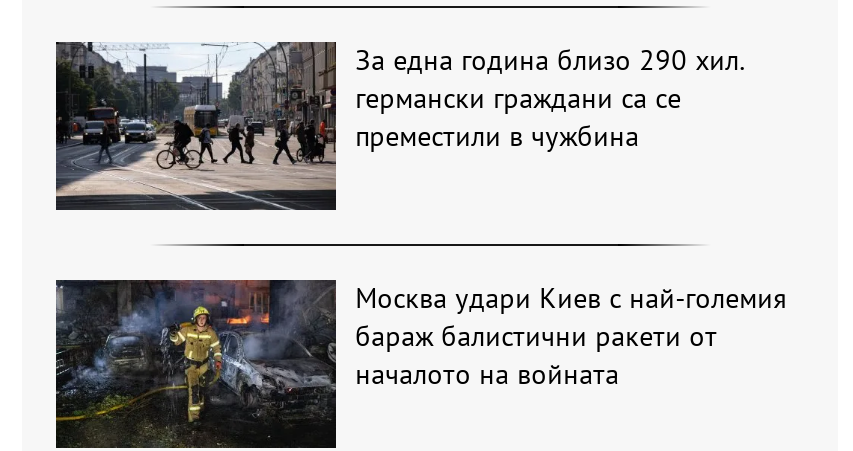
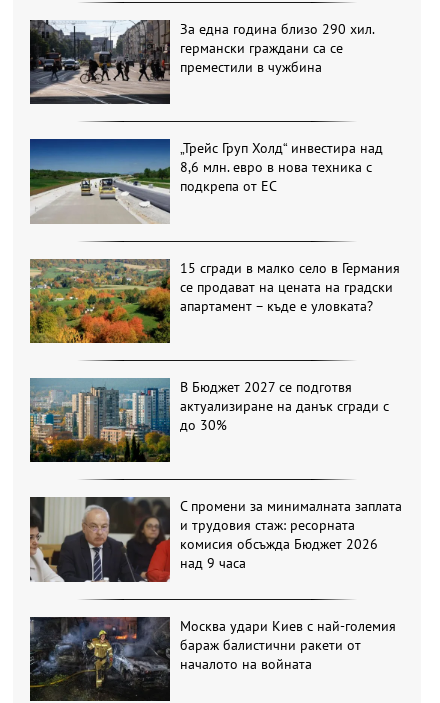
+ [image]
+ „Трейс Груп Холд“ инвестира над
+ 8,6 млн. евро в нова техника с
+ подкрепа от ЕС

+ [image]
+ 15 сгради в малко село в Германия
+ се продават на цената на градски
+ апартамент – къде е уловката?

+ [image]
+ В Бюджет 2027 се подготвя
+ актуализиране на данък сгради с
+ до 30%

+ [image]
+ С промени за минималната заплата
+ и трудовия стаж: ресорната
+ комисия обсъжда Бюджет 2026
+ над 9 часа
